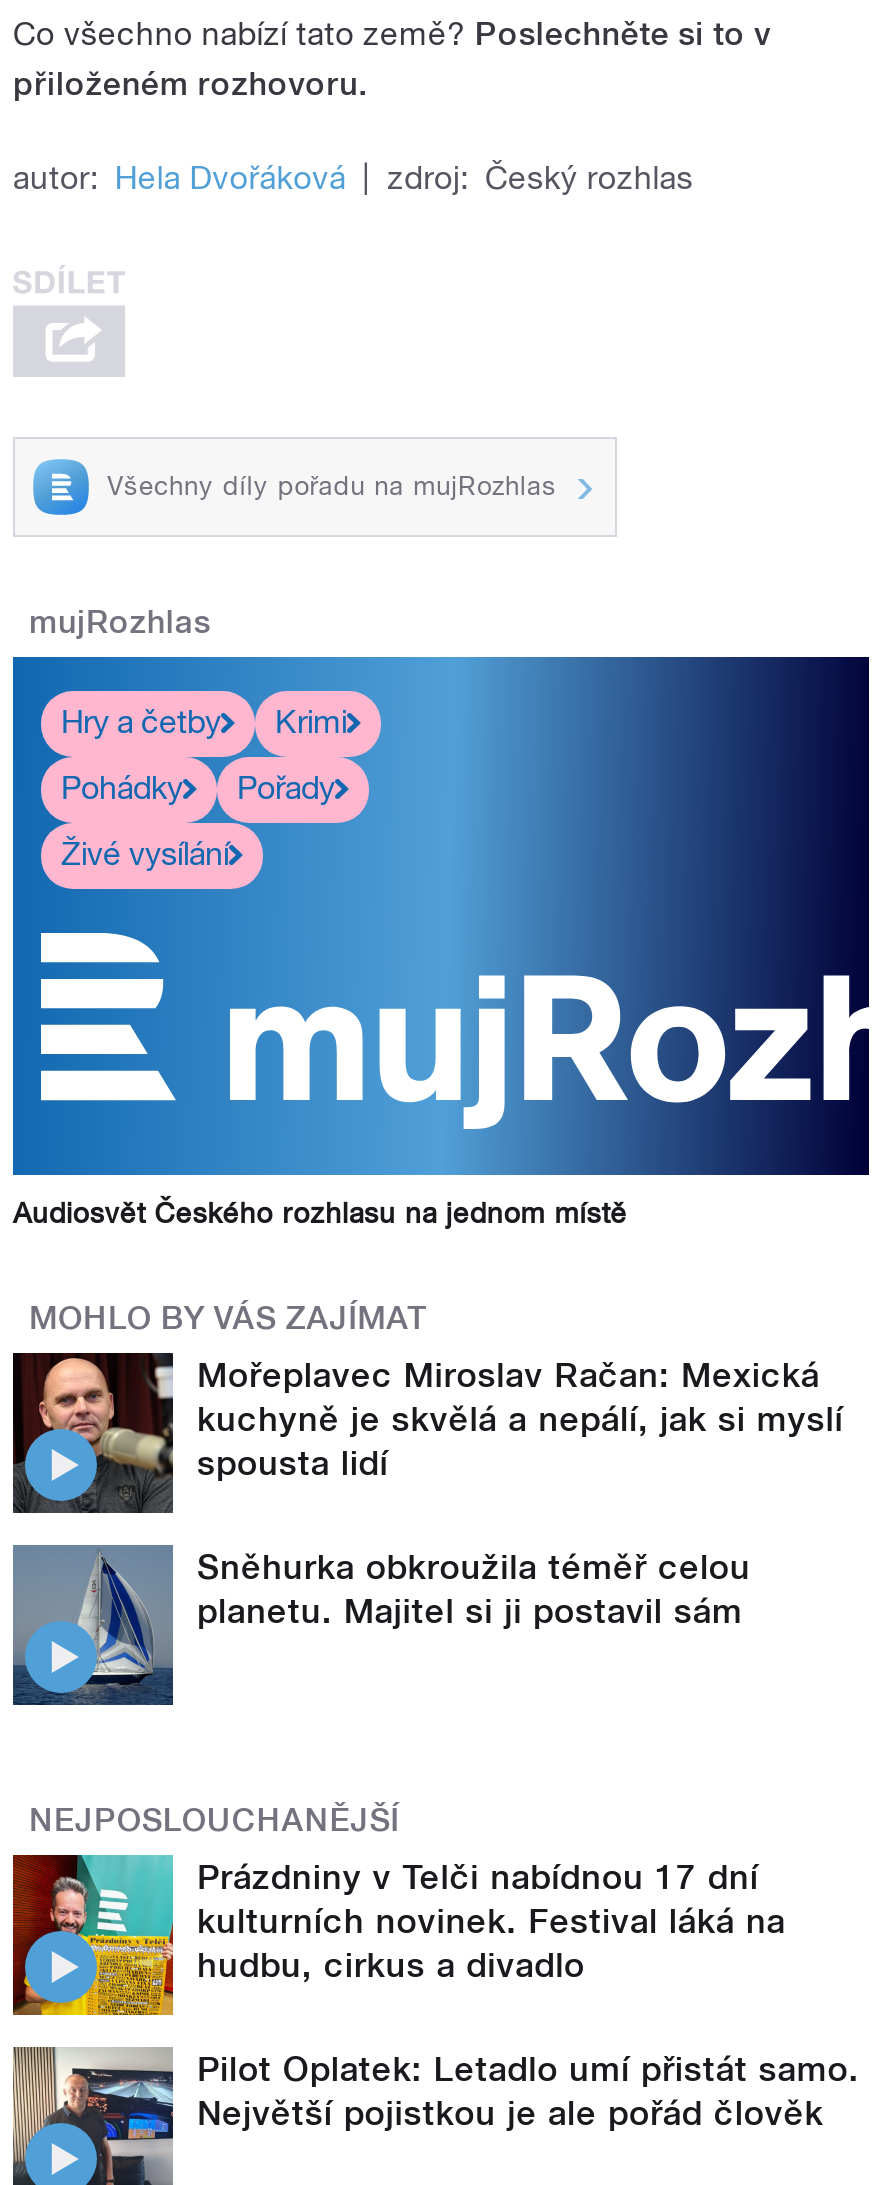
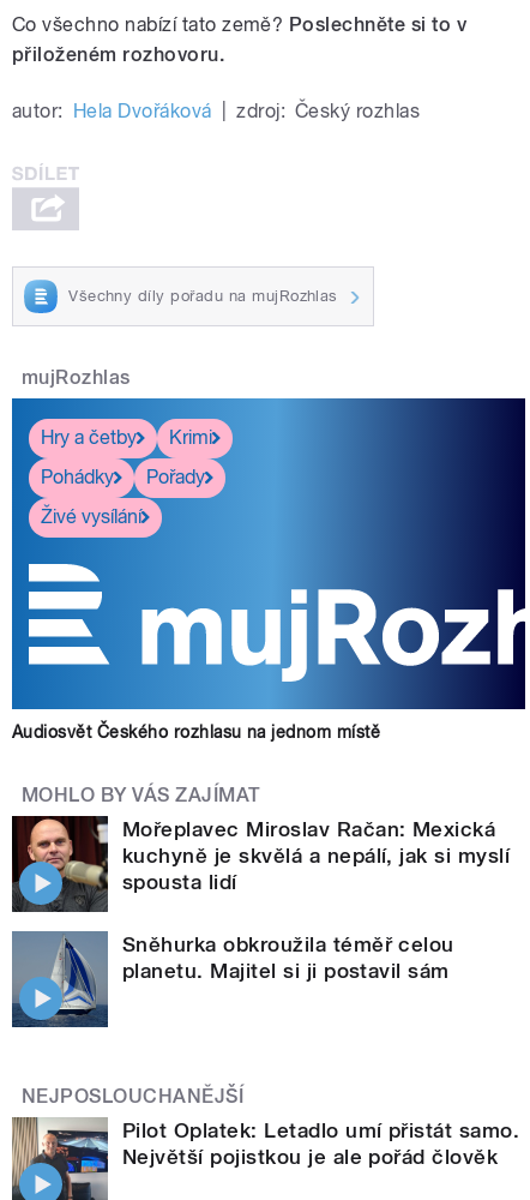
- [image]
- Prázdniny v Telči nabídnou 17 dní
- kulturních novinek. Festival láká na
- hudbu, cirkus a divadlo
